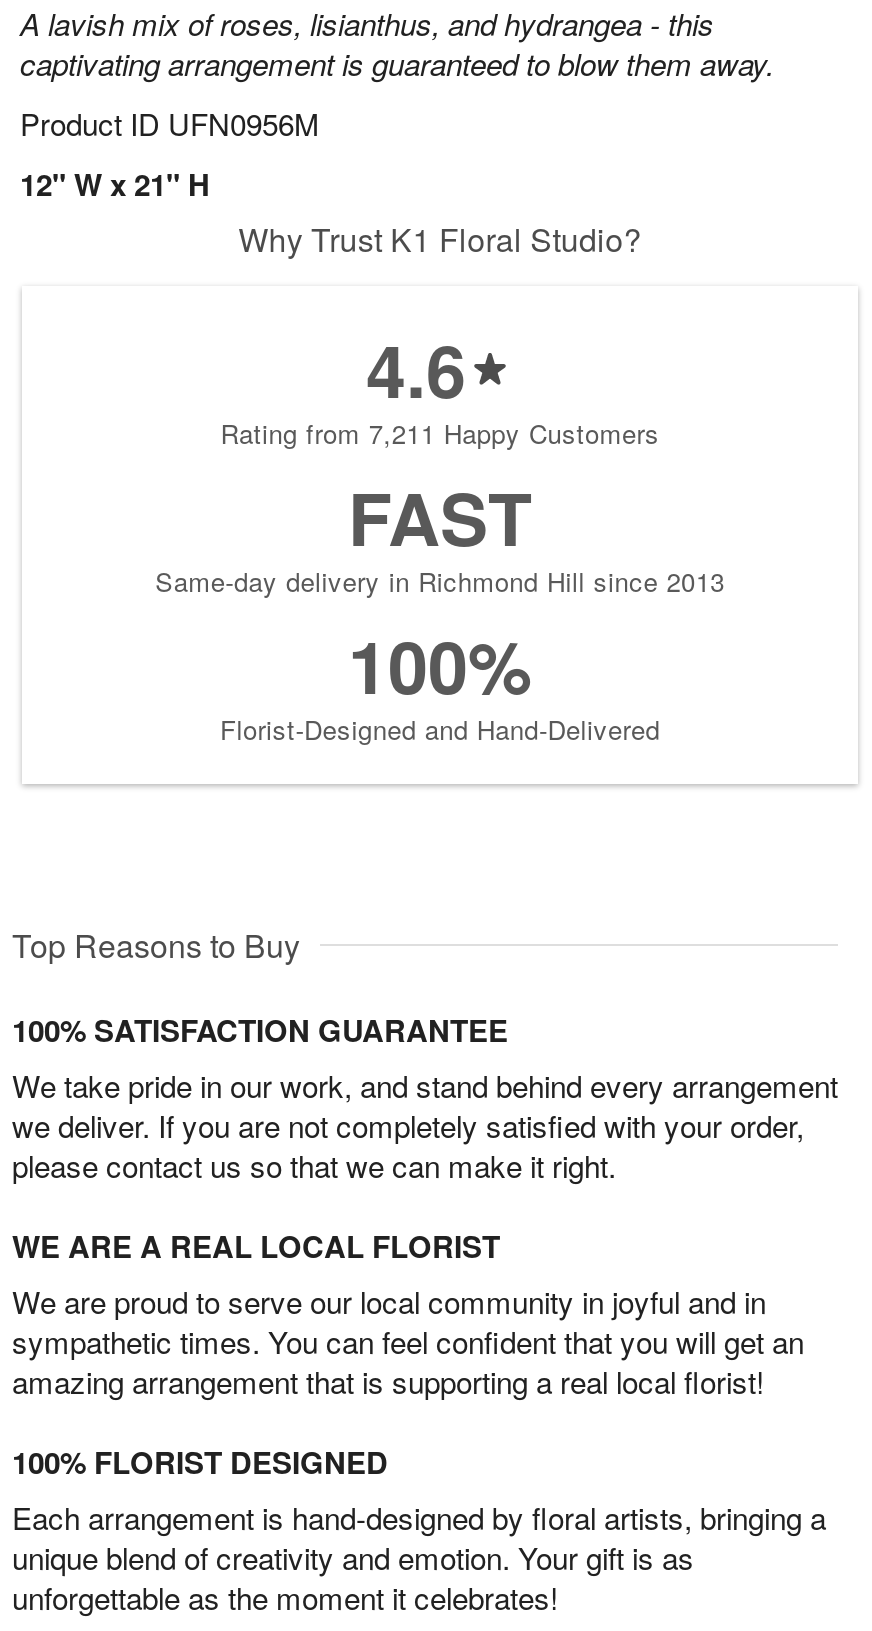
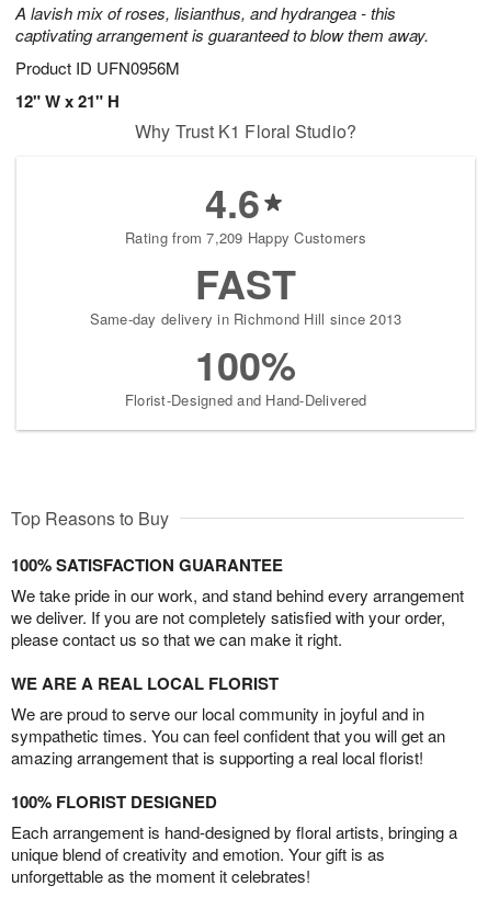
- Rating from 7,211 Happy Customers
+ Rating from 7,209 Happy Customers
